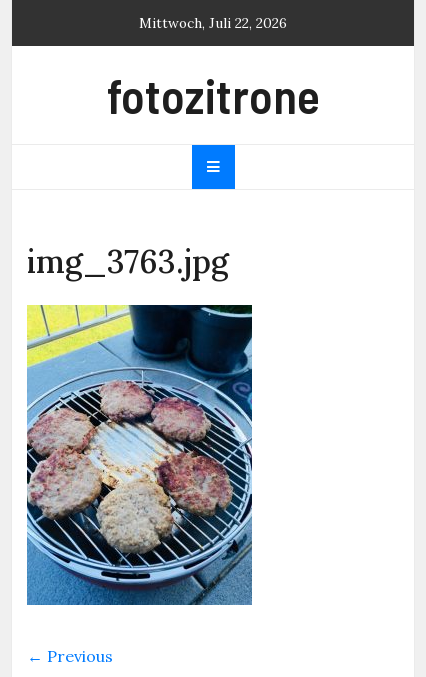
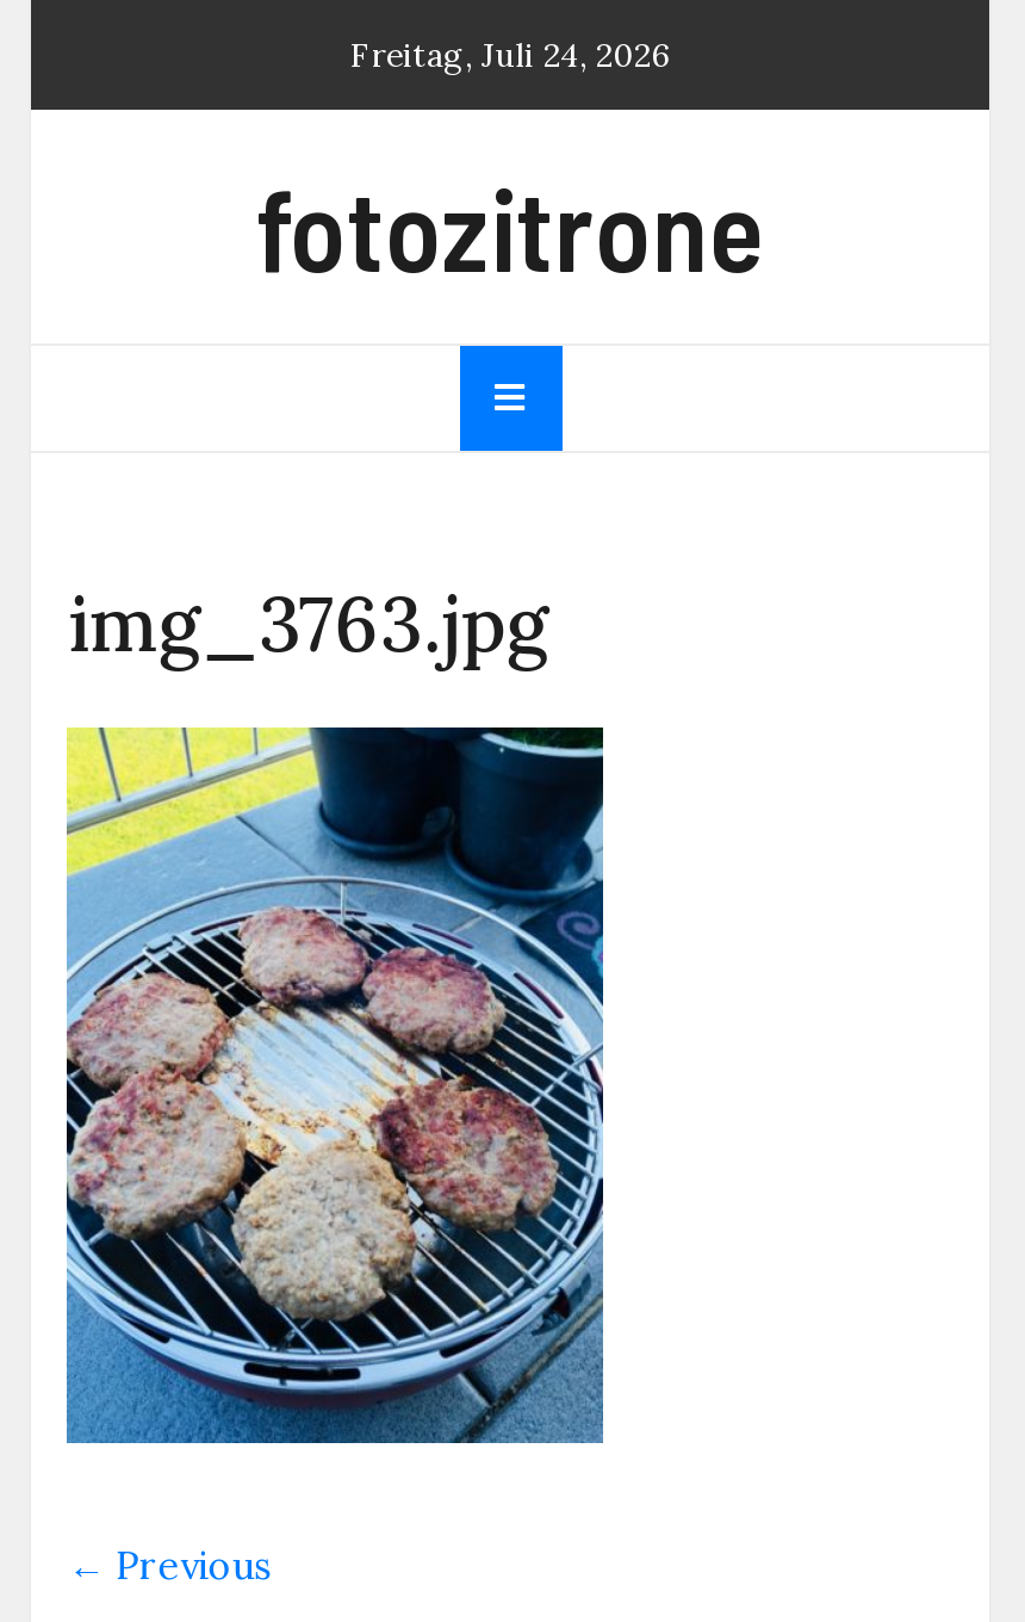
- Mittwoch, Juli 22, 2026
+ Freitag, Juli 24, 2026
